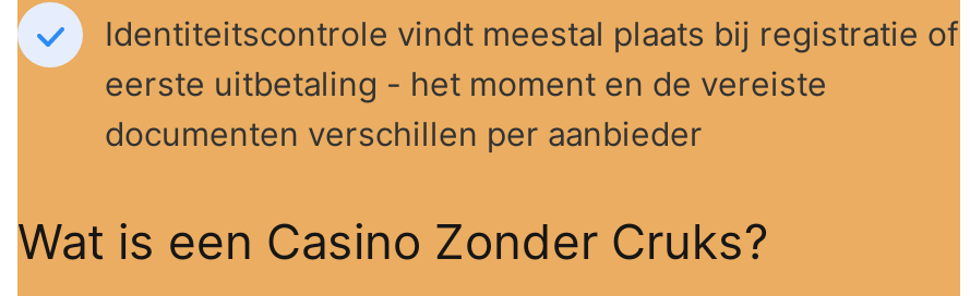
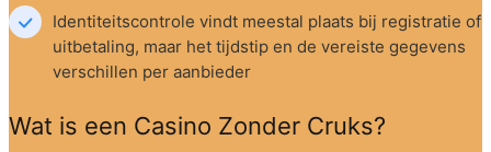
- eerste uitbetaling - het moment en de vereiste
- documenten verschillen per aanbieder
+ uitbetaling, maar het tijdstip en de vereiste gegevens
+ verschillen per aanbieder
